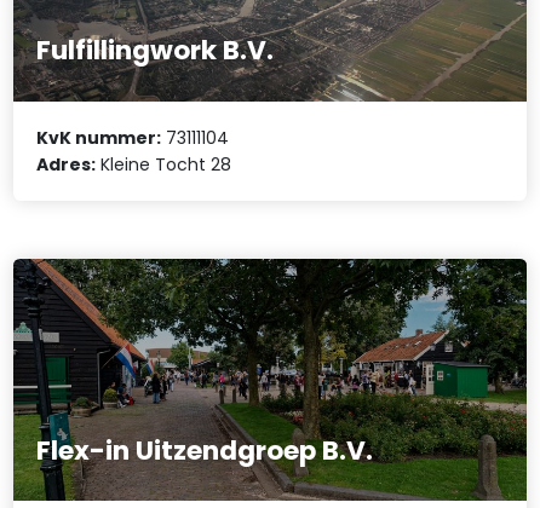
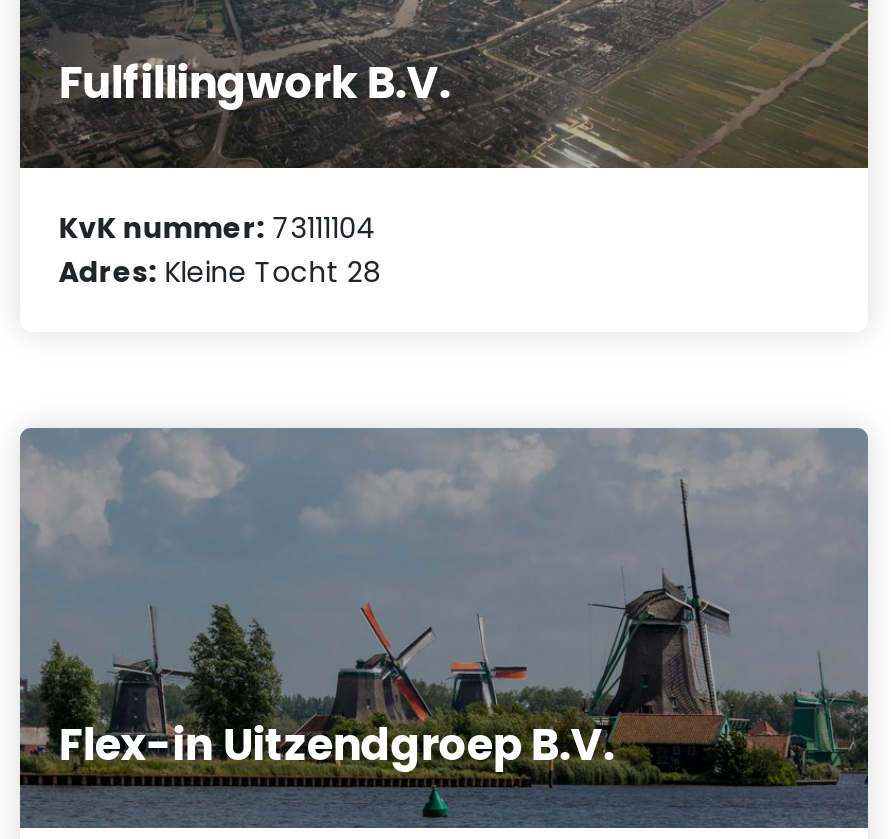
- [image]
+ [image]
